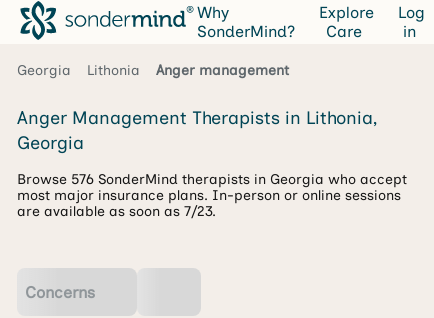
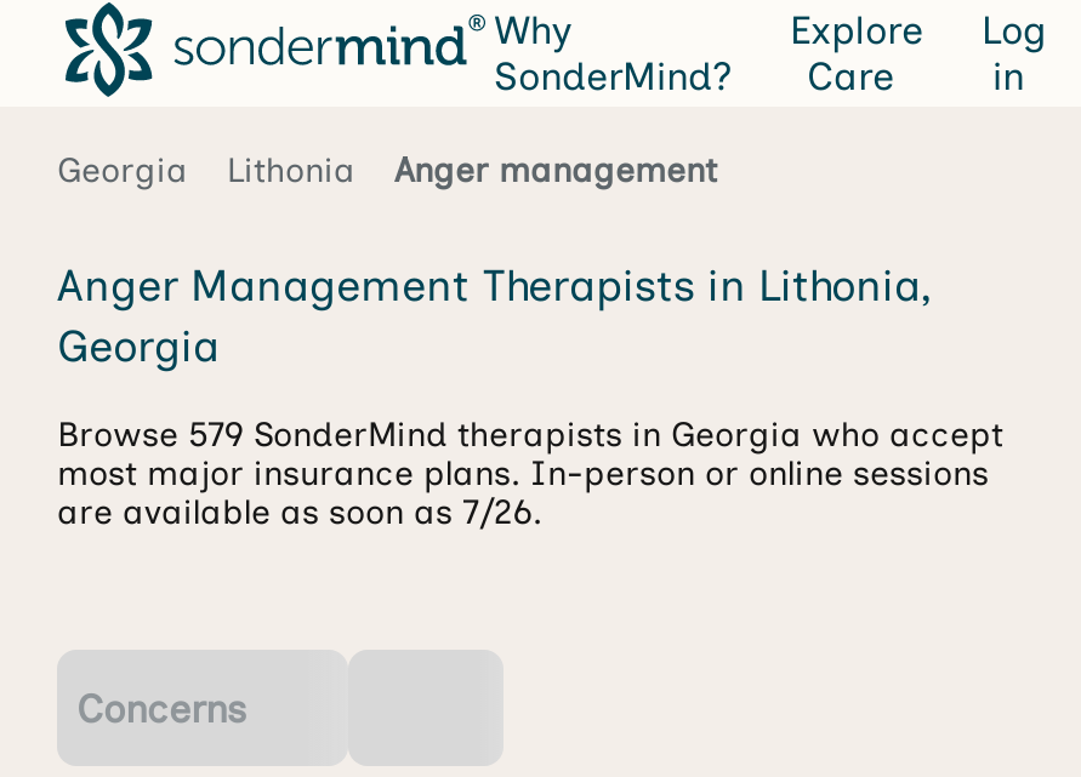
- Browse 576 SonderMind therapists in Georgia who accept
+ Browse 579 SonderMind therapists in Georgia who accept

- are available as soon as 7/23.
+ are available as soon as 7/26.
